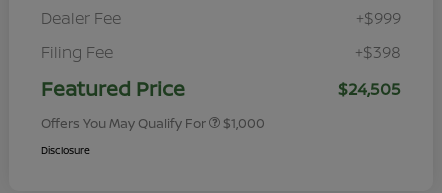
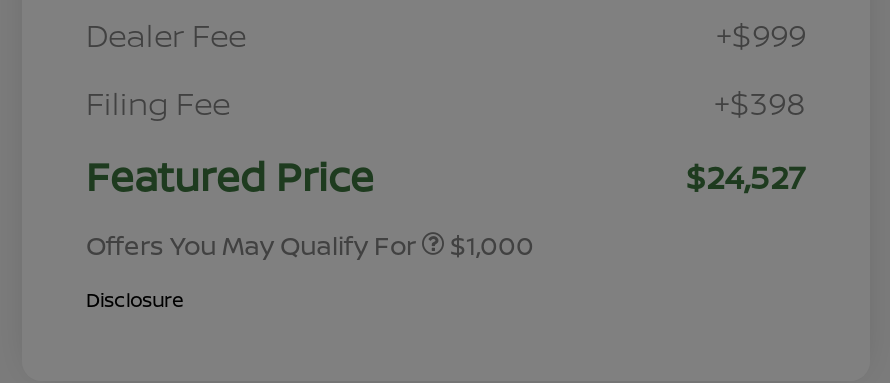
- $24,505
+ $24,527
